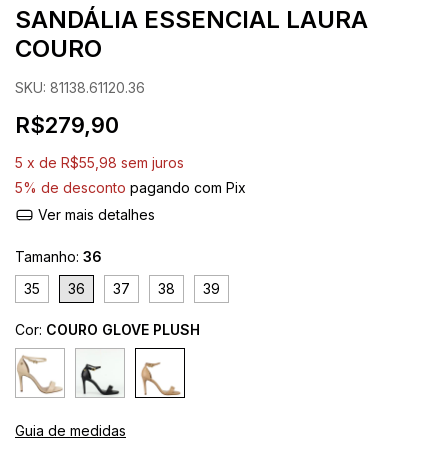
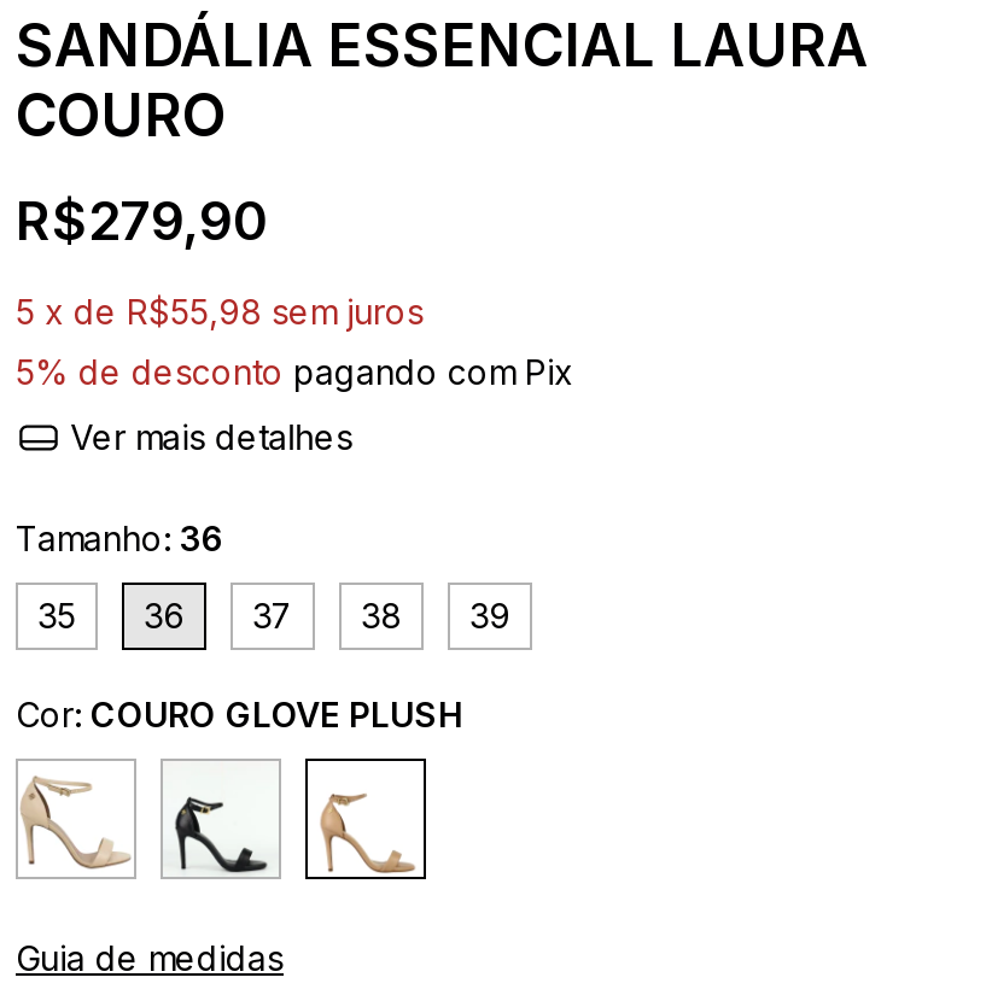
- SKU: 81138.61120.36
